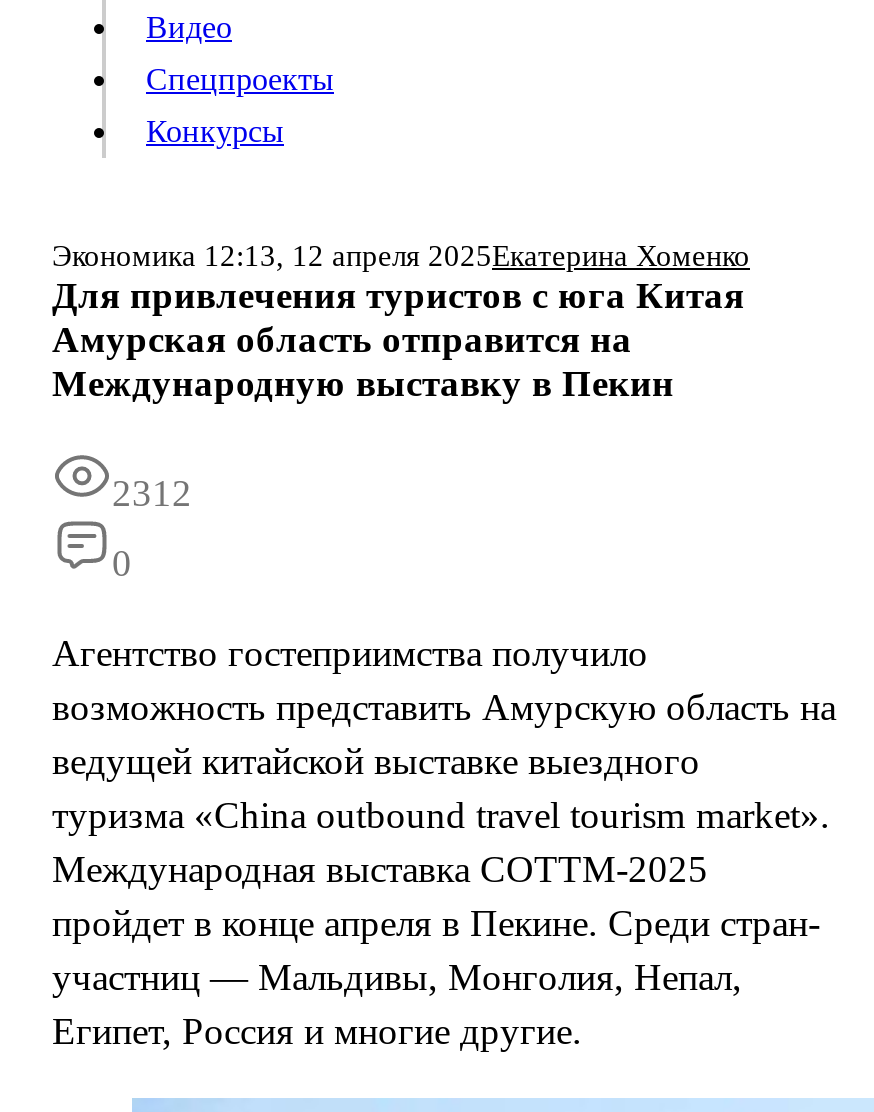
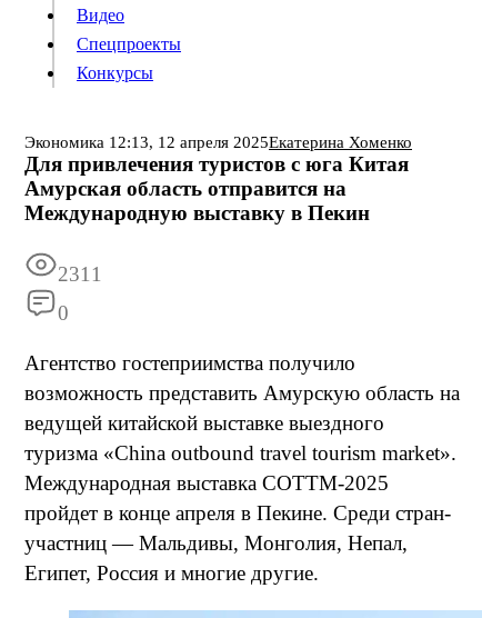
- 2312
+ 2311
